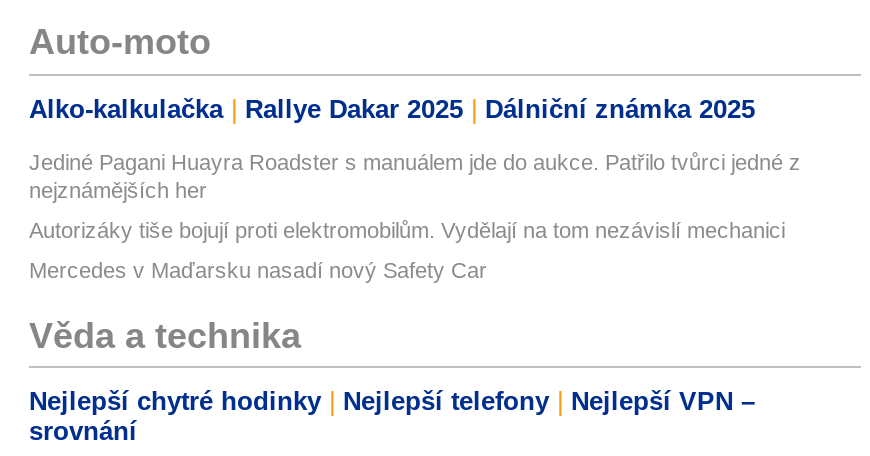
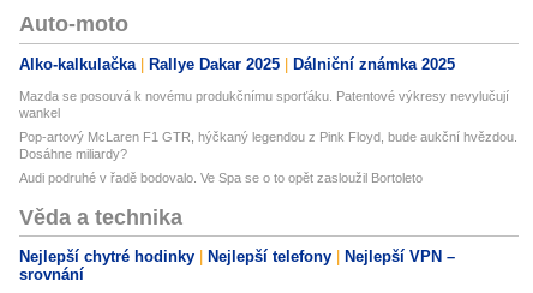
- Jediné Pagani Huayra Roadster s manuálem jde do aukce. Patřilo tvůrci jedné z
- nejznámějších her
+ Mazda se posouvá k novému produkčnímu sporťáku. Patentové výkresy nevylučují
+ wankel

- Autorizáky tiše bojují proti elektromobilům. Vydělají na tom nezávislí mechanici
+ Pop-artový McLaren F1 GTR, hýčkaný legendou z Pink Floyd, bude aukční hvězdou.
+ Dosáhne miliardy?

- Mercedes v Maďarsku nasadí nový Safety Car
+ Audi podruhé v řadě bodovalo. Ve Spa se o to opět zasloužil Bortoleto
